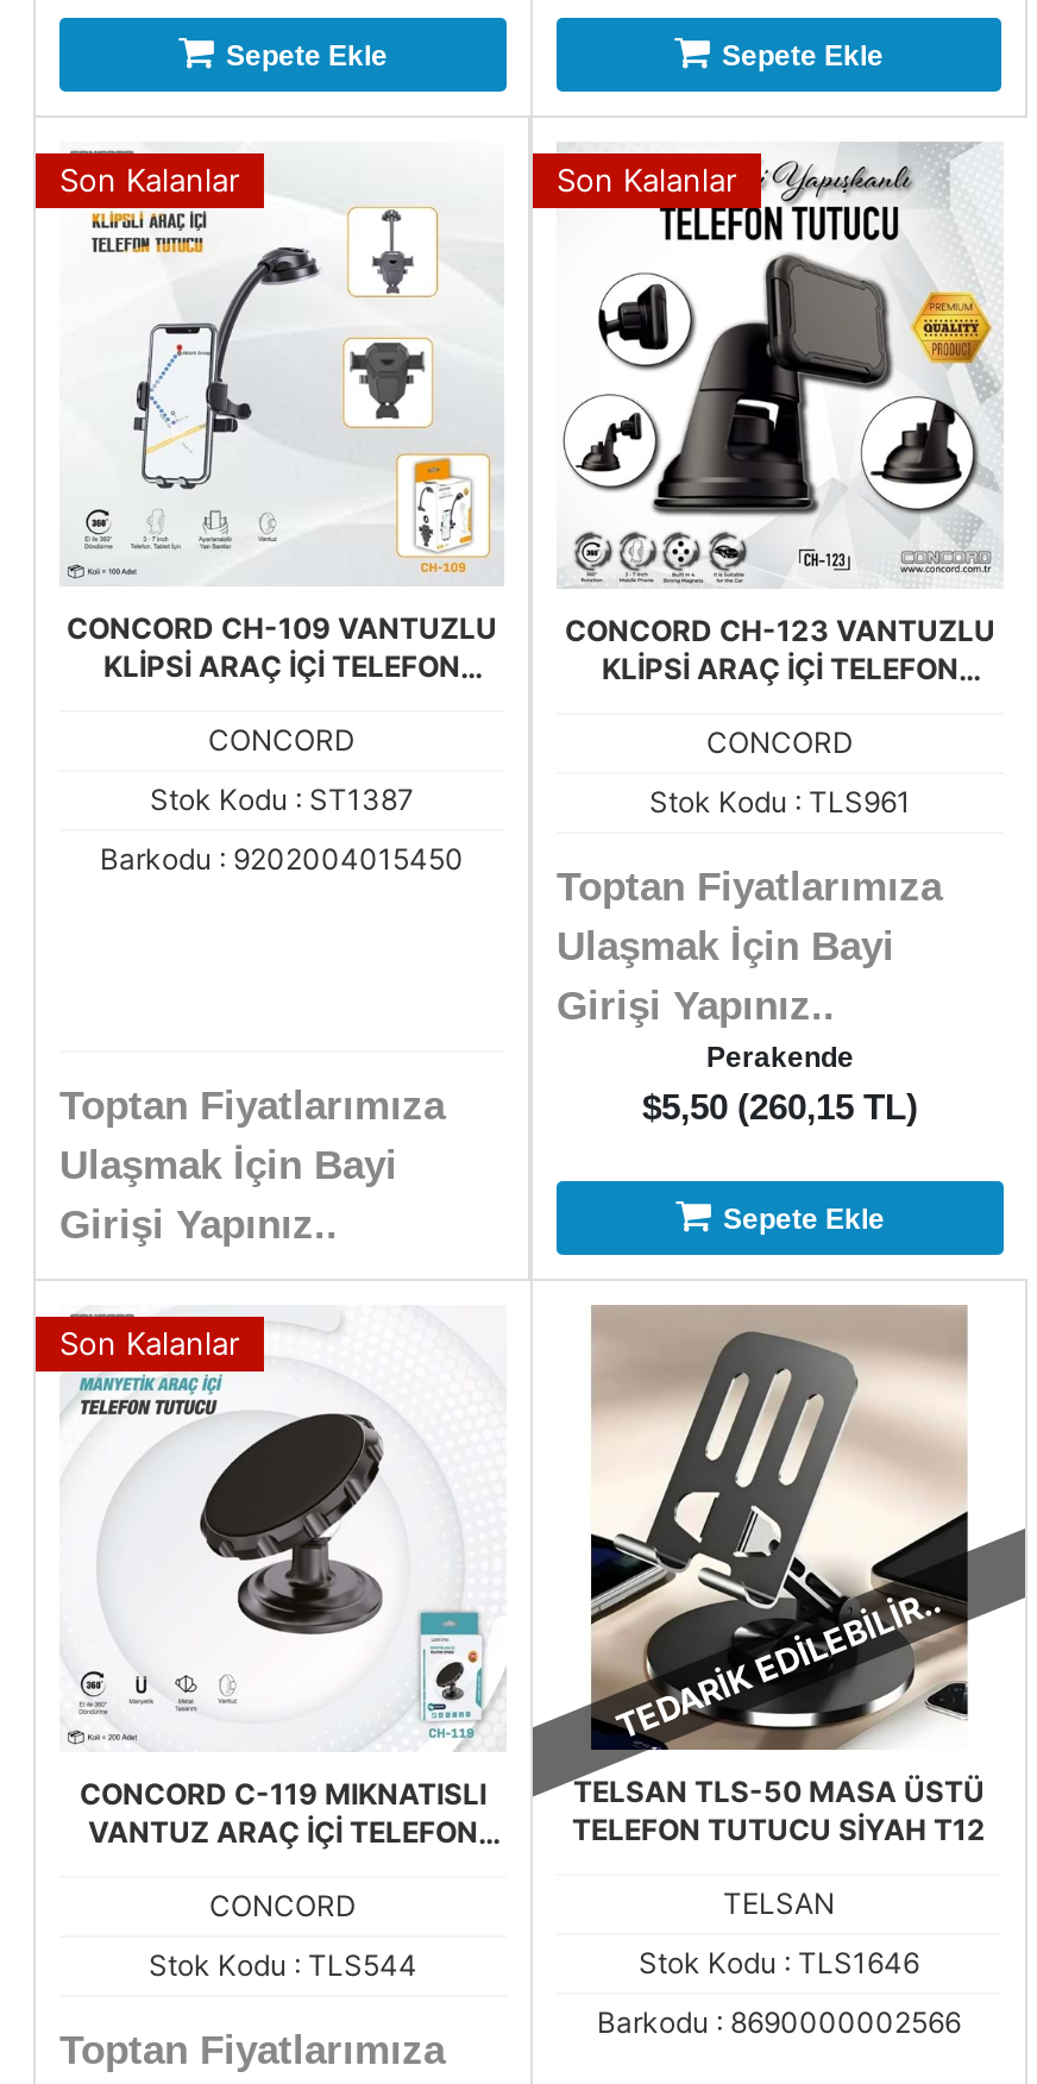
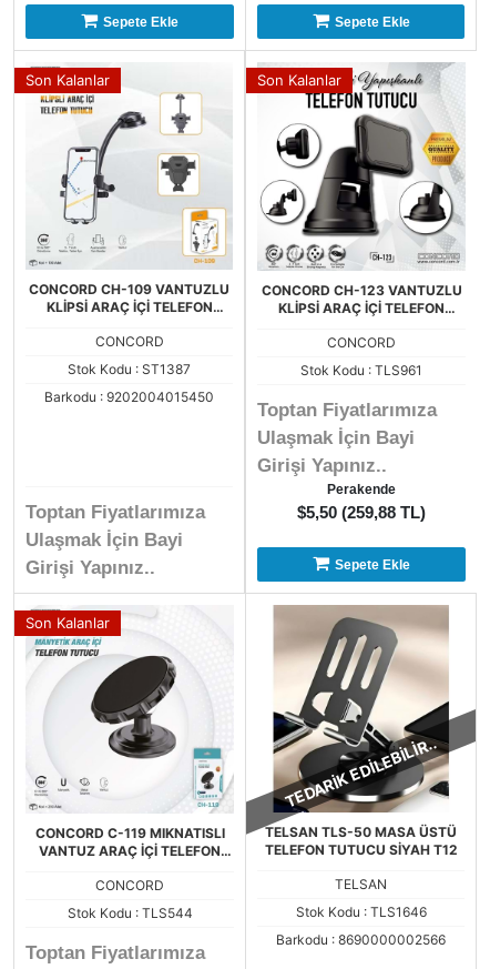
- $5,50 (260,15 TL)
+ $5,50 (259,88 TL)
